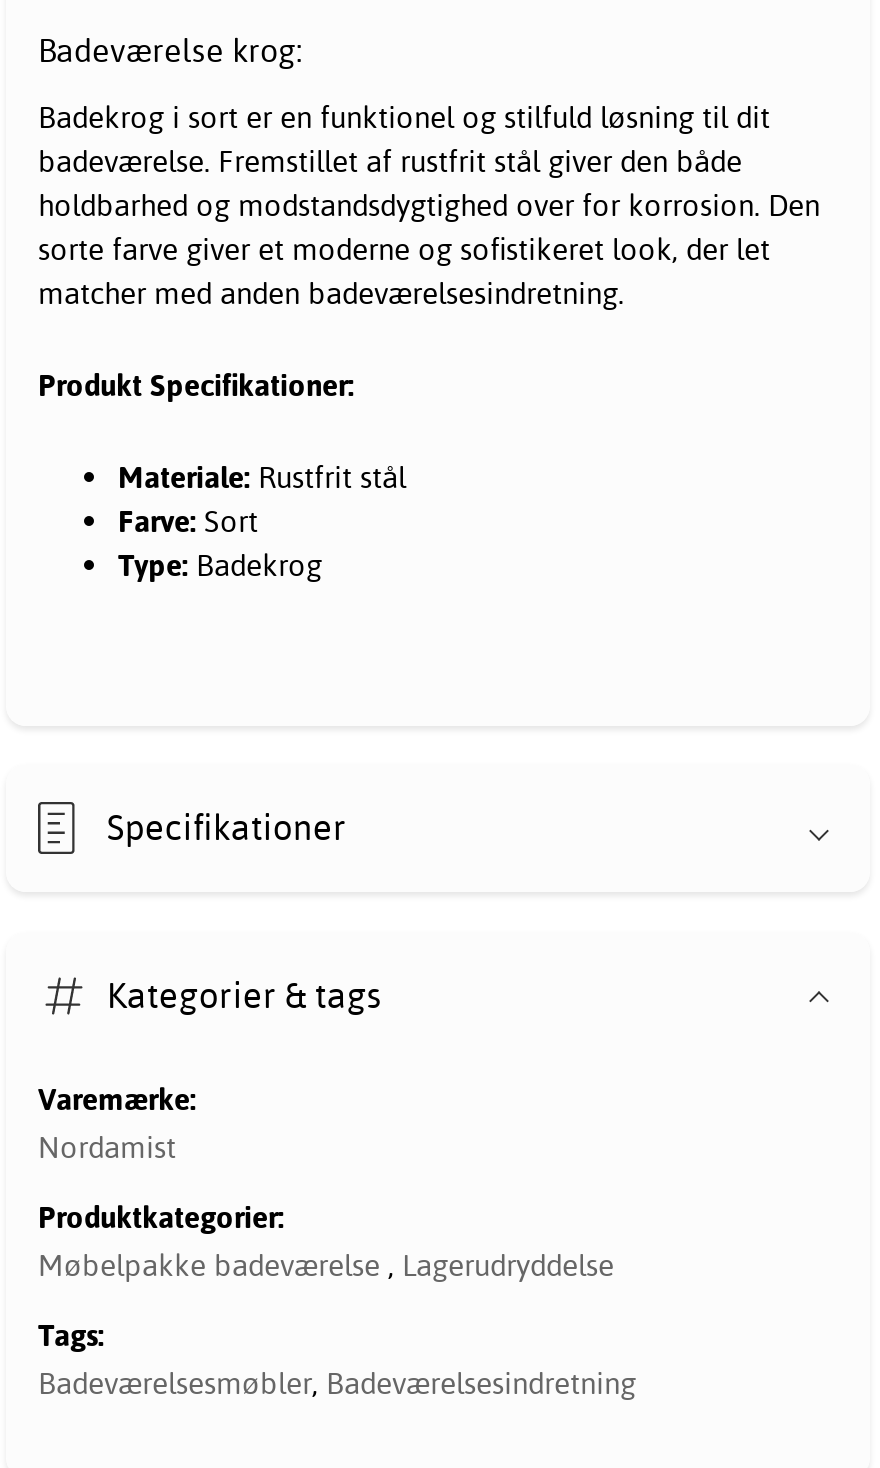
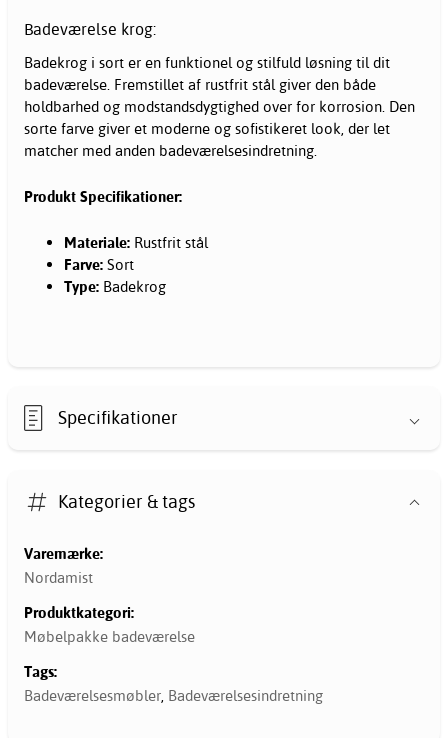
- Produktkategorier:
- Møbelpakke badeværelse , Lagerudryddelse
+ Produktkategori:
+ Møbelpakke badeværelse
